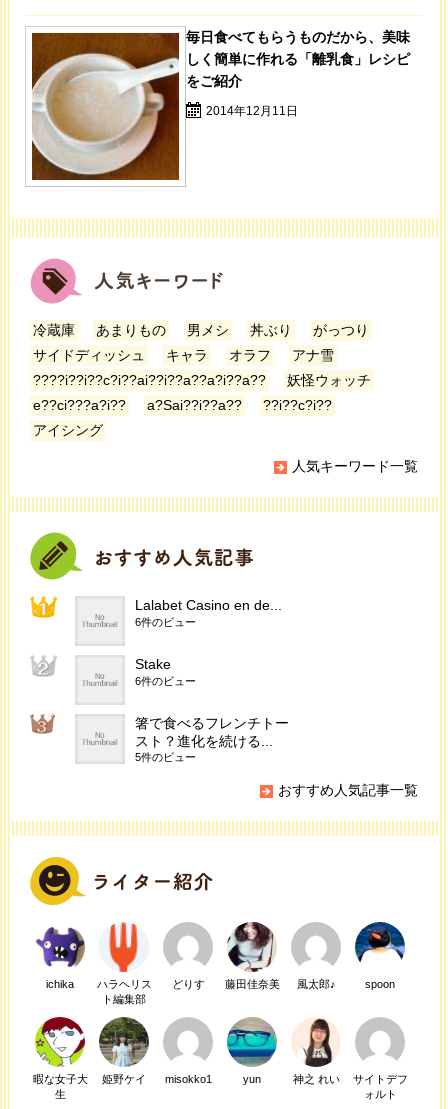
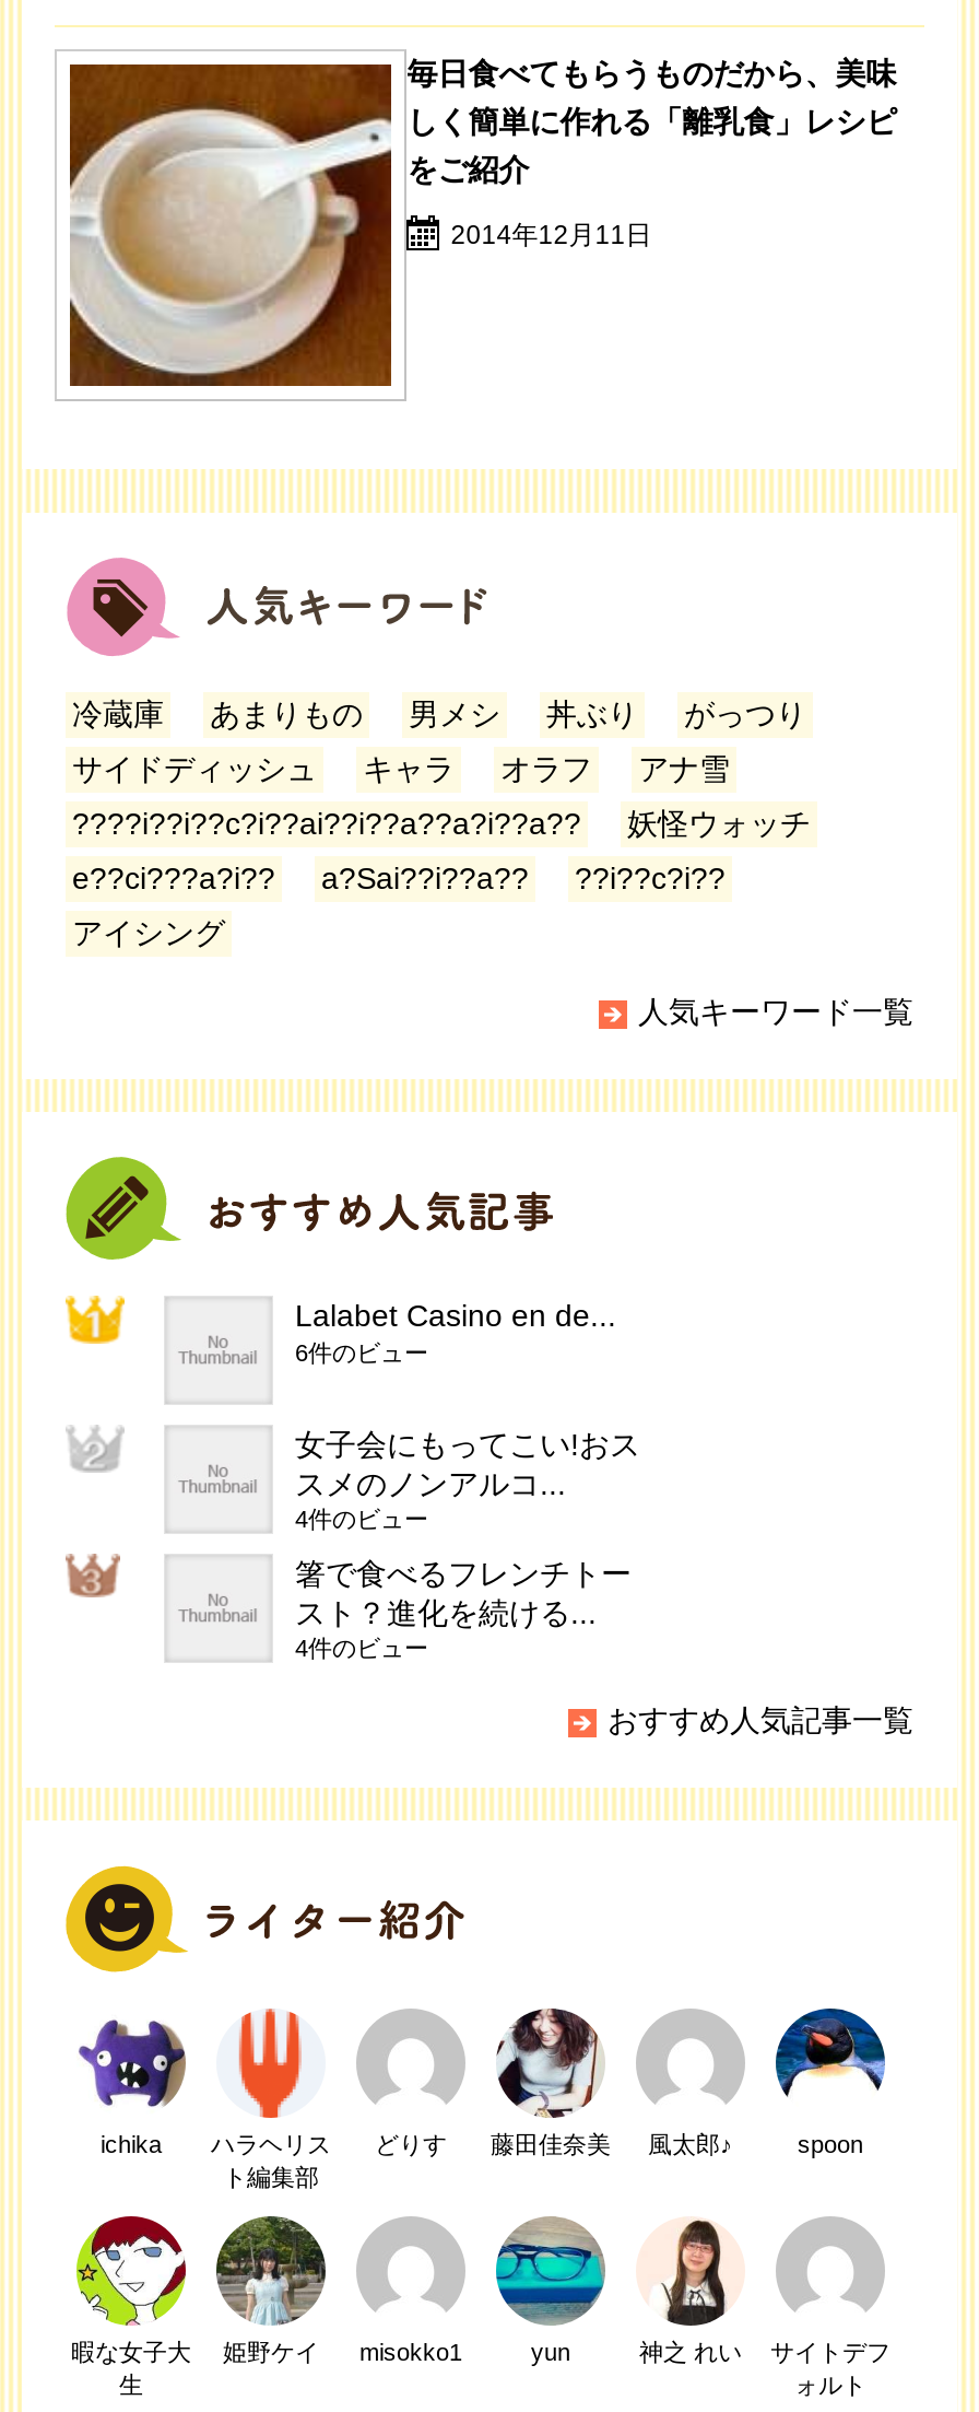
- Stake
- 6件のビュー
+ 女子会にもってこい!おス
+ スメのノンアルコ...
+ 4件のビュー

- 5件のビュー
+ 4件のビュー
